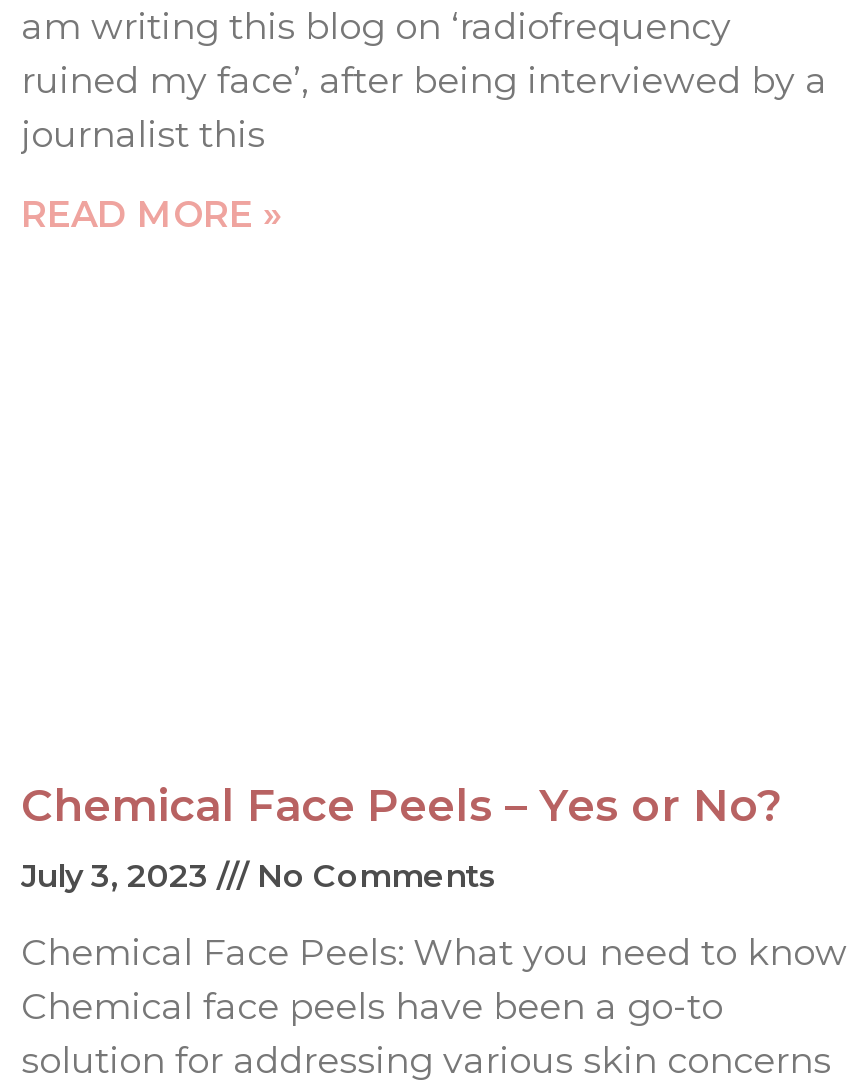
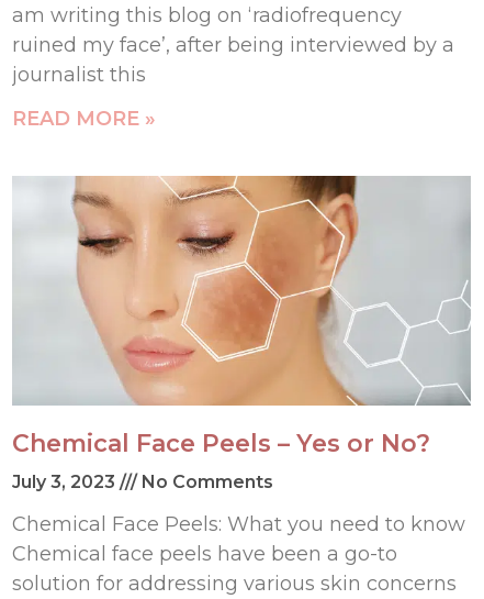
+ [image]
